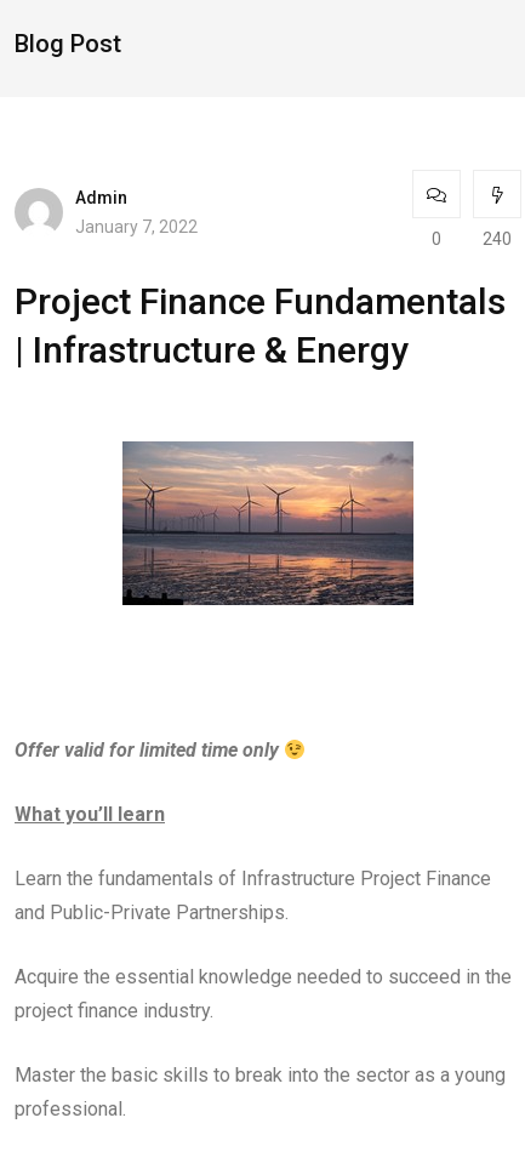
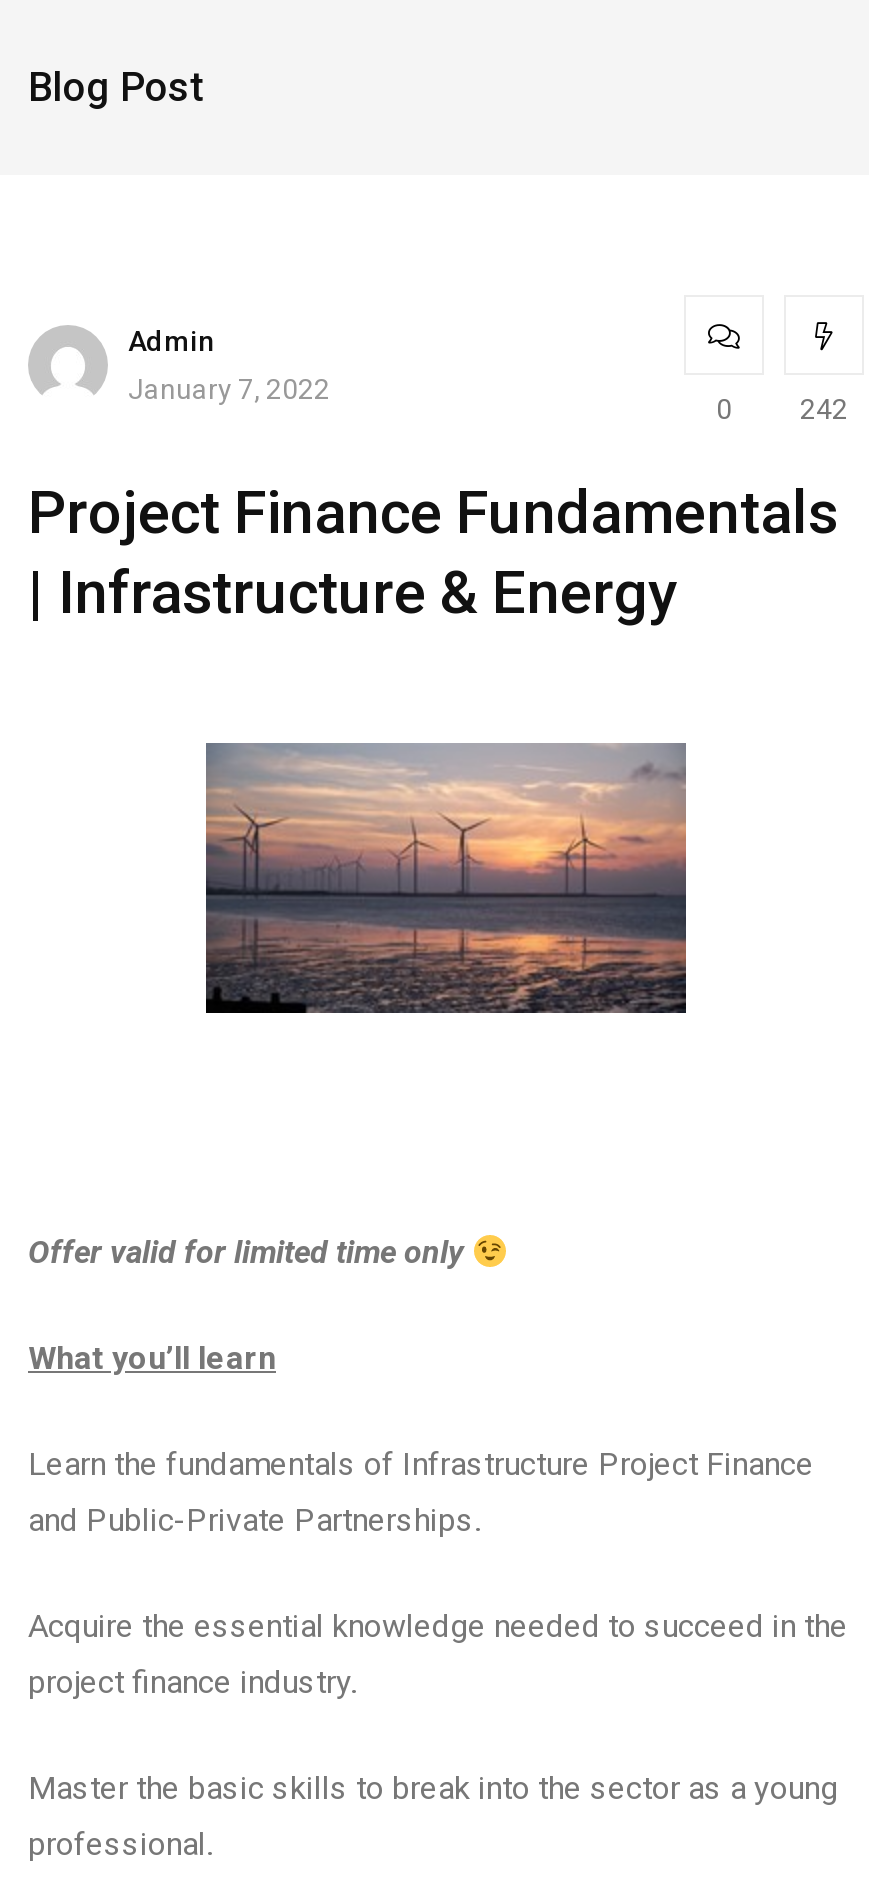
- 240
+ 242
